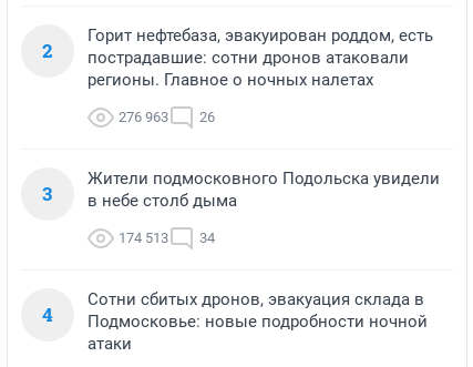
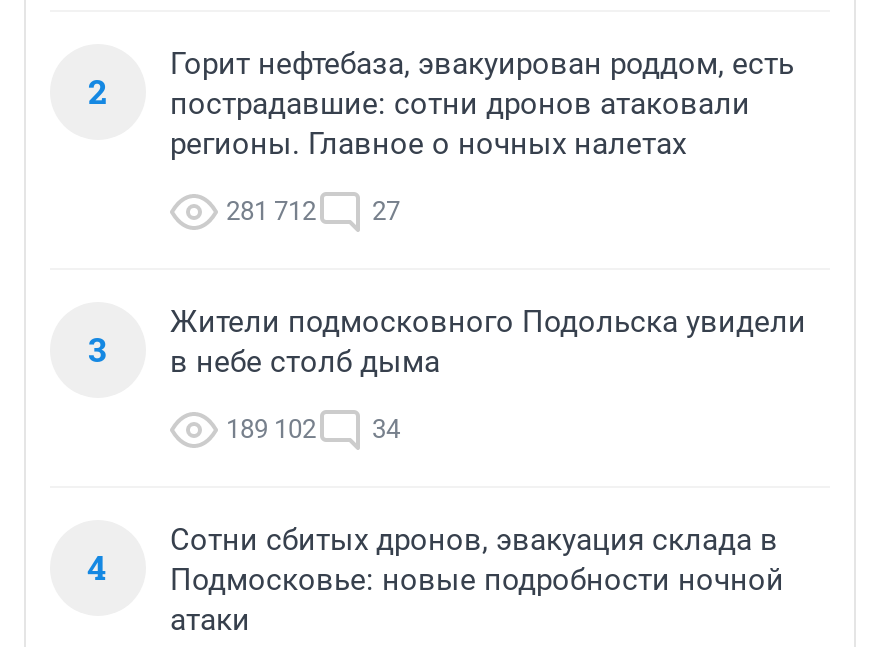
- 276 963
+ 281 712

- 26
+ 27

- 174 513 34
+ 189 102 34
